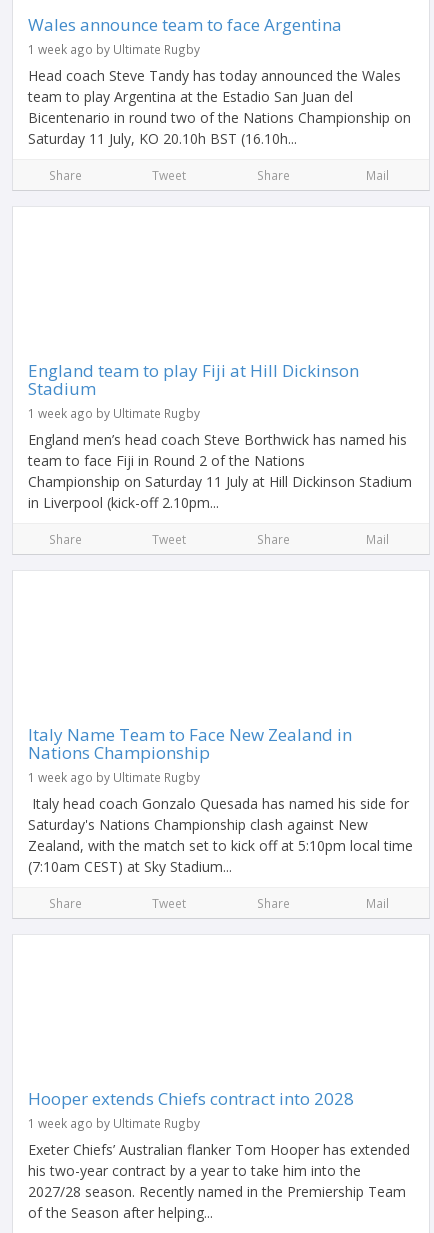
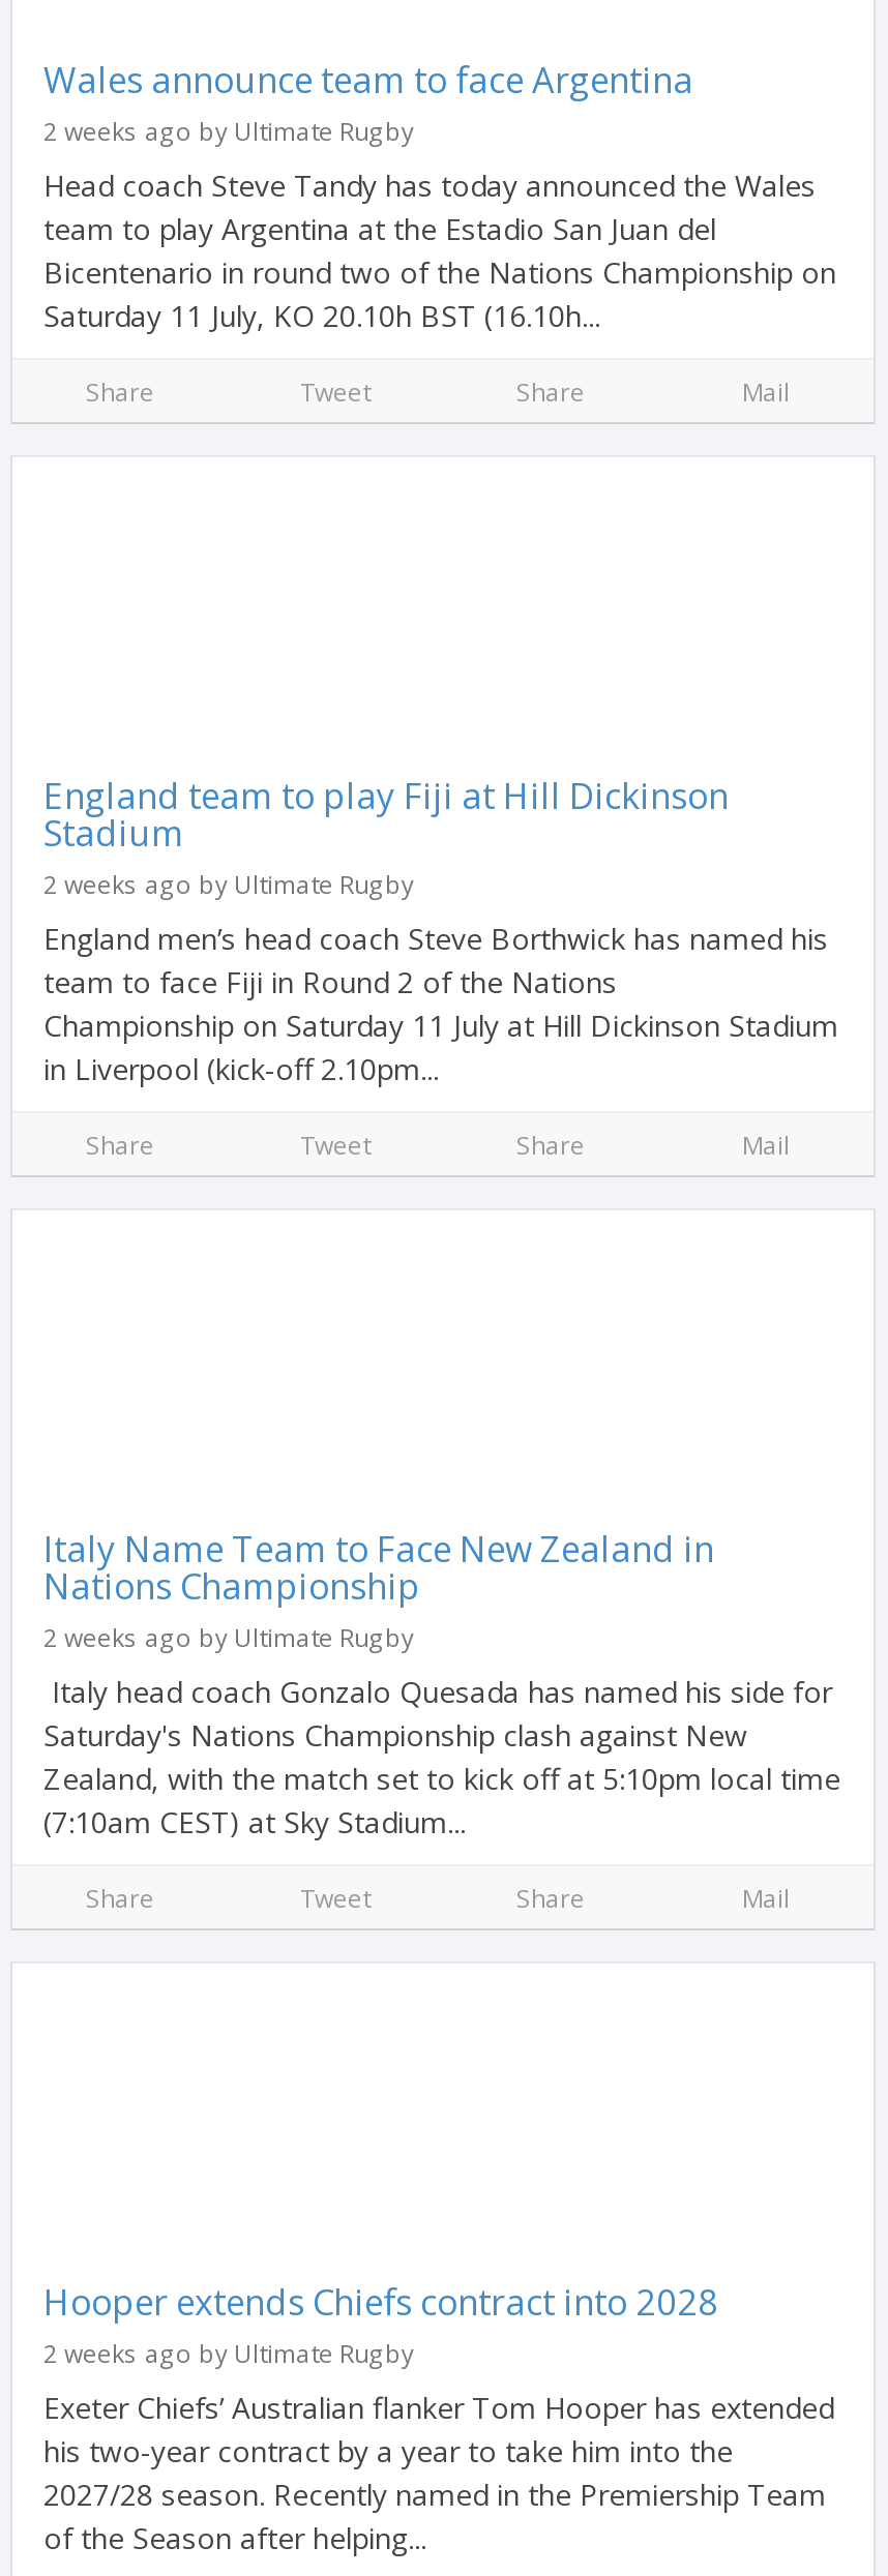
- 1 week ago by Ultimate Rugby
+ 2 weeks ago by Ultimate Rugby

- 1 week ago by Ultimate Rugby
+ 2 weeks ago by Ultimate Rugby

- 1 week ago by Ultimate Rugby
+ 2 weeks ago by Ultimate Rugby

- 1 week ago by Ultimate Rugby
+ 2 weeks ago by Ultimate Rugby
